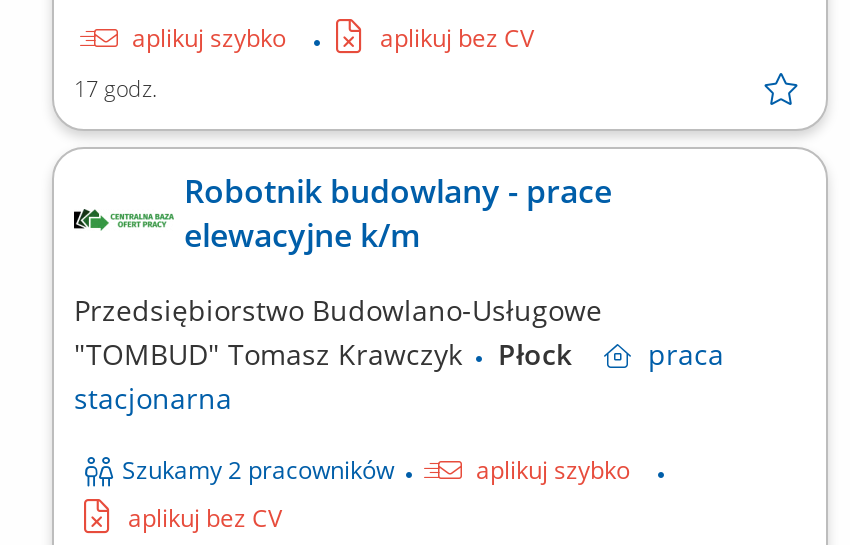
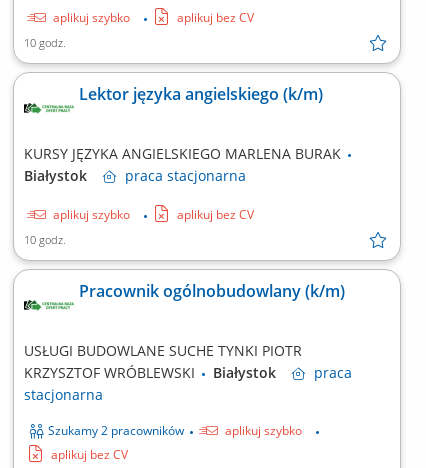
- 17 godz.
- Robotnik budowlany - prace
- elewacyjne k/m
- Przedsiębiorstwo Budowlano-Usługowe
- "TOMBUD" Tomasz Krawczyk
- Płock
+ 10 godz.
+ Lektor języka angielskiego (k/m)
+ KURSY JĘZYKA ANGIELSKIEGO MARLENA BURAK
+ Białystok
+ praca stacjonarna
+ aplikuj szybko
+ aplikuj bez CV
+ 10 godz.
+ Pracownik ogólnobudowlany (k/m)
+ USŁUGI BUDOWLANE SUCHE TYNKI PIOTR
+ KRZYSZTOF WRÓBLEWSKI
+ Białystok
